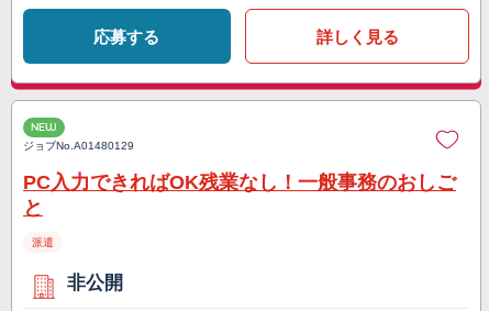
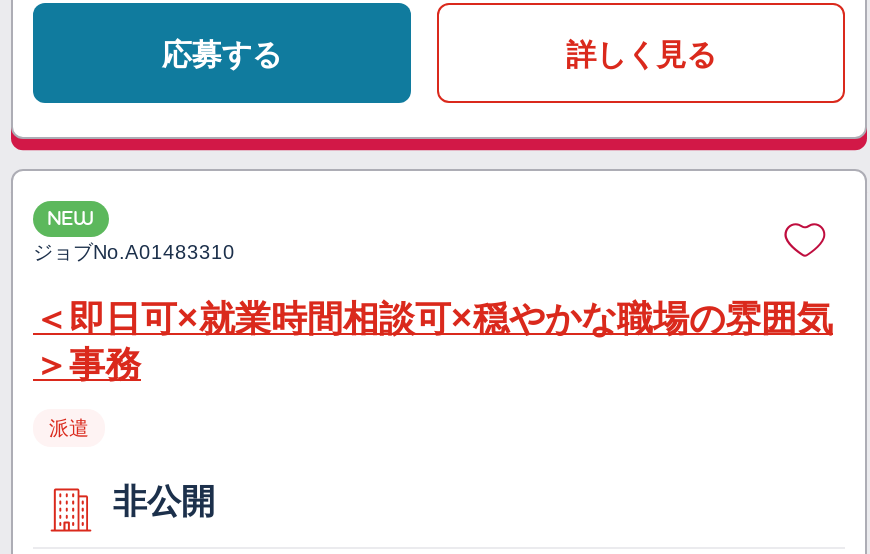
- ジョブNo. A01480129
+ ジョブNo. A01483310

- PC入力できればOK残業なし！一般事務のおしご
- と
+ ＜即日可×就業時間相談可×穏やかな職場の雰囲気
+ ＞事務
